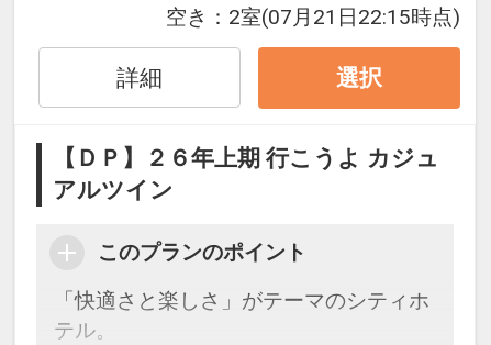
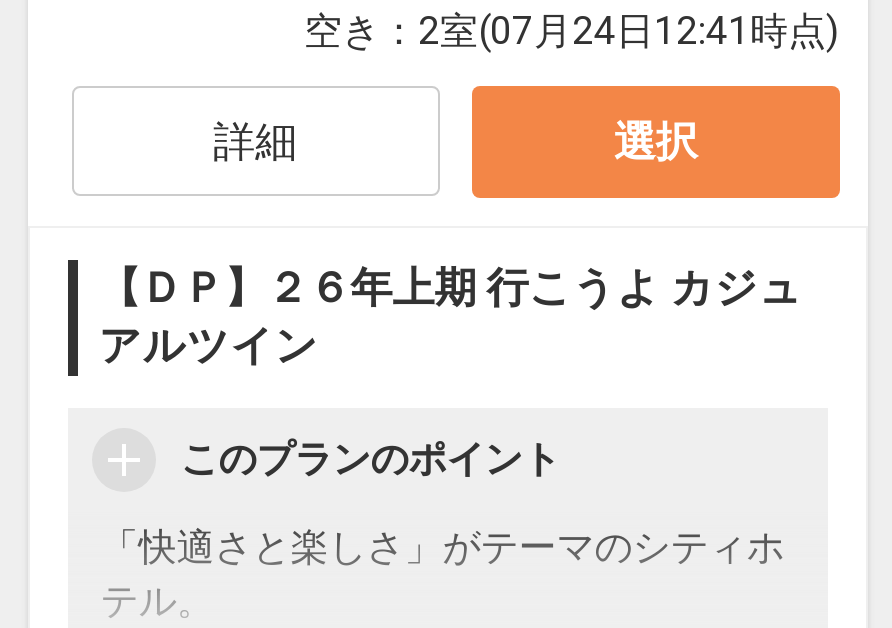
- 空き：2室(07月21日22:15時点)
+ 空き：2室(07月24日12:41時点)
